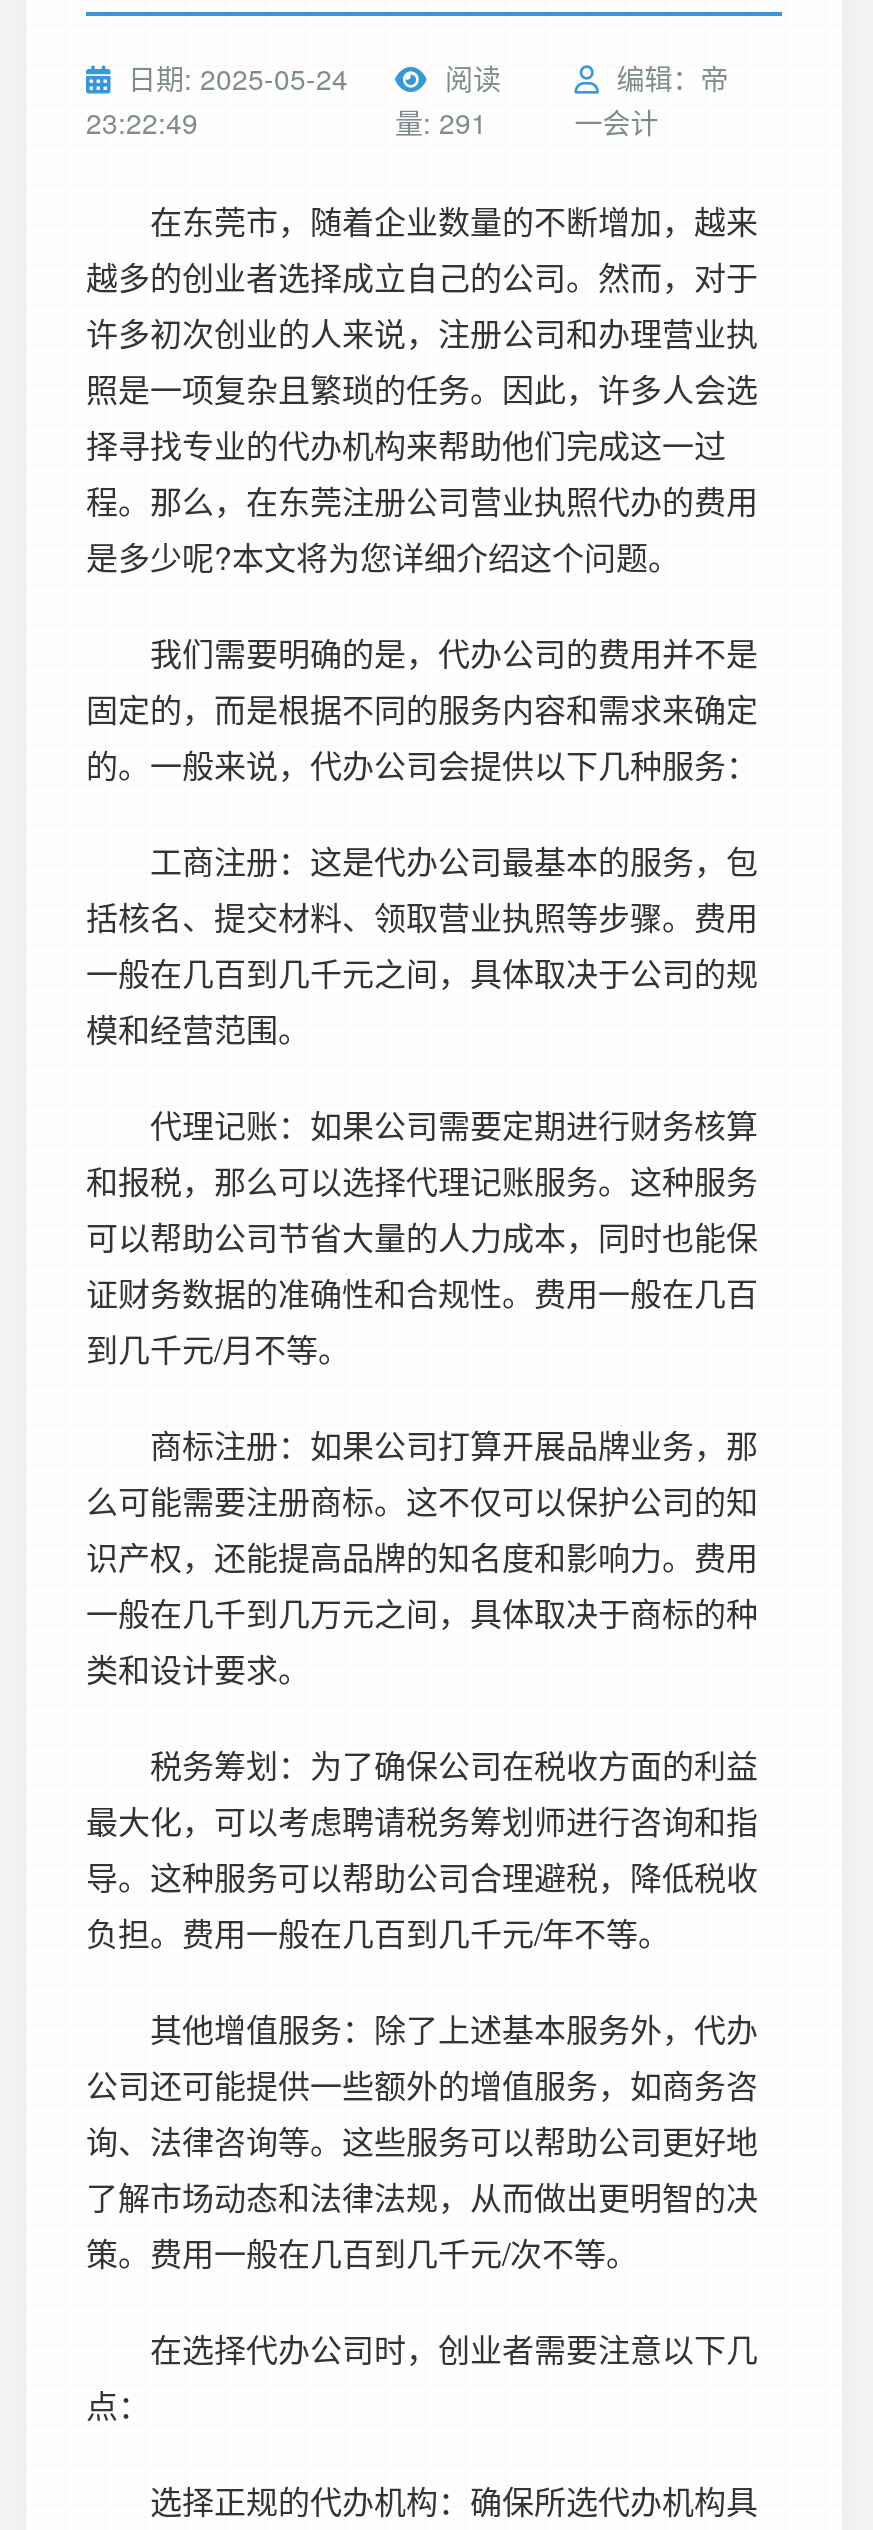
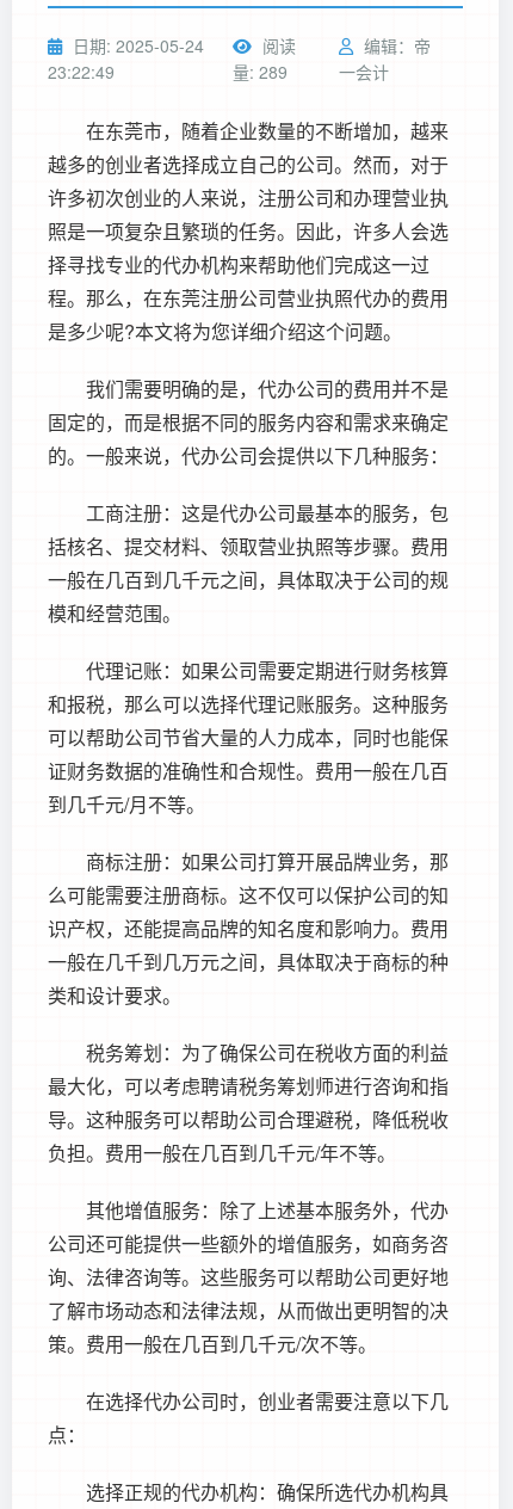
- 量: 291
+ 量: 289
